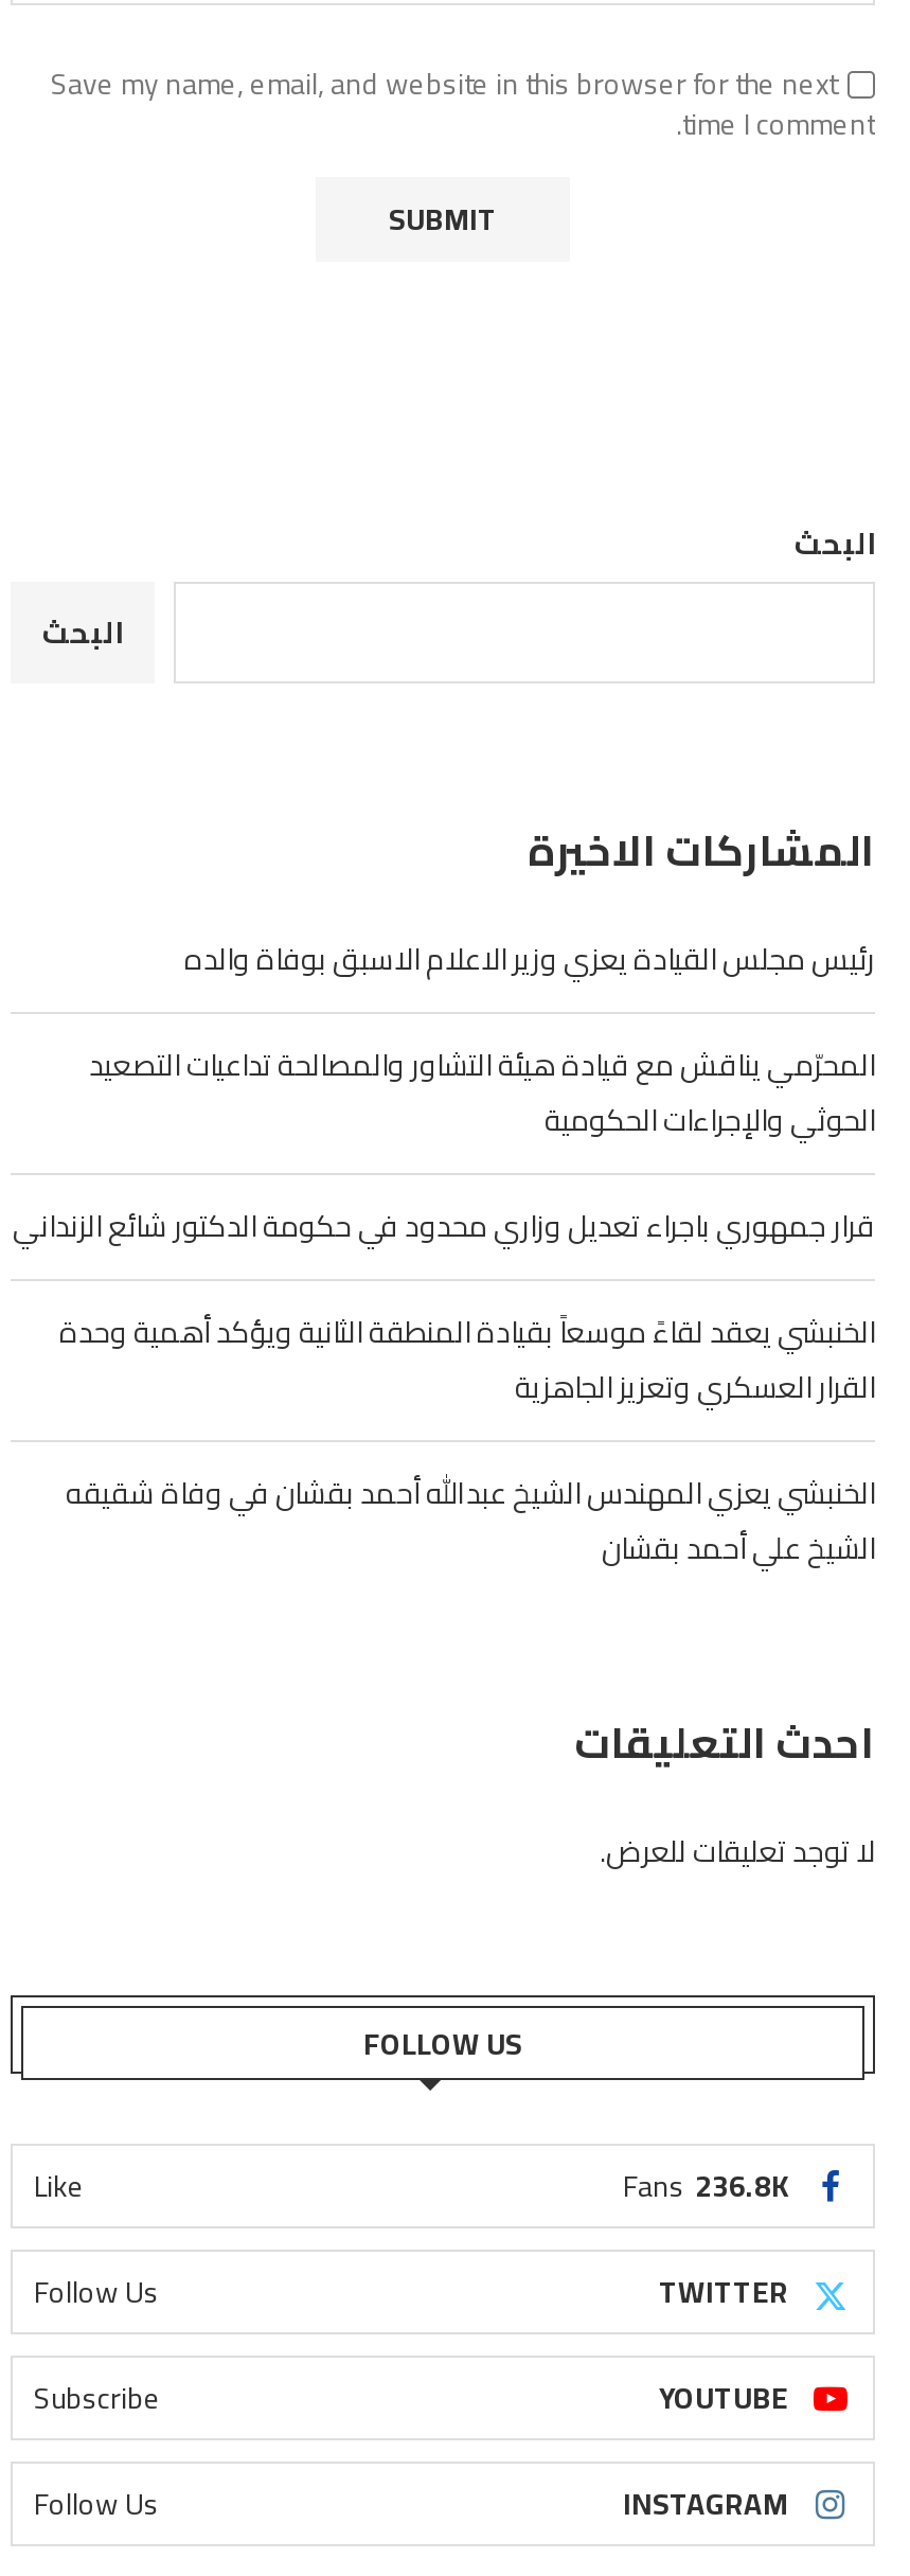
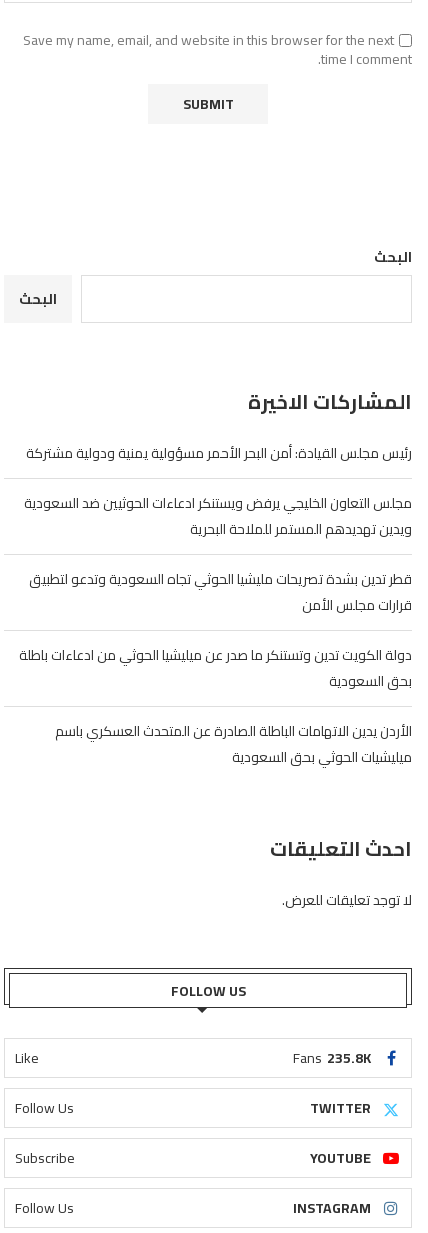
- رئيس مجلس القيادة يعزي وزير الاعلام الاسبق بوفاة والده
+ رئيس مجلس القيادة: أمن البحر الأحمر مسؤولية يمنية ودولية مشتركة

- المحرّمي يناقش مع قيادة هيئة التشاور والمصالحة تداعيات التصعيد
- الحوثي والإجراءات الحكومية
+ مجلس التعاون الخليجي يرفض ويستنكر ادعاءات الحوثيين ضد السعودية
+ ويدين تهديدهم المستمر للملاحة البحرية

- قرار جمهوري باجراء تعديل وزاري محدود في حكومة الدكتور شائع الزنداني
+ قطر تدين بشدة تصريحات مليشيا الحوثي تجاه السعودية وتدعو لتطبيق
+ قرارات مجلس الأمن

- الخنبشي يعقد لقاءً موسعاً بقيادة المنطقة الثانية ويؤكد أهمية وحدة
- القرار العسكري وتعزيز الجاهزية
+ دولة الكويت تدين وتستنكر ما صدر عن ميليشيا الحوثي من ادعاءات باطلة
+ بحق السعودية

- الخنبشي يعزي المهندس الشيخ عبدالله أحمد بقشان في وفاة شقيقه
- الشيخ علي أحمد بقشان
+ الأردن يدين الاتهامات الباطلة الصادرة عن المتحدث العسكري باسم
+ ميليشيات الحوثي بحق السعودية

- Fans 236.8K
+ Fans 235.8K
